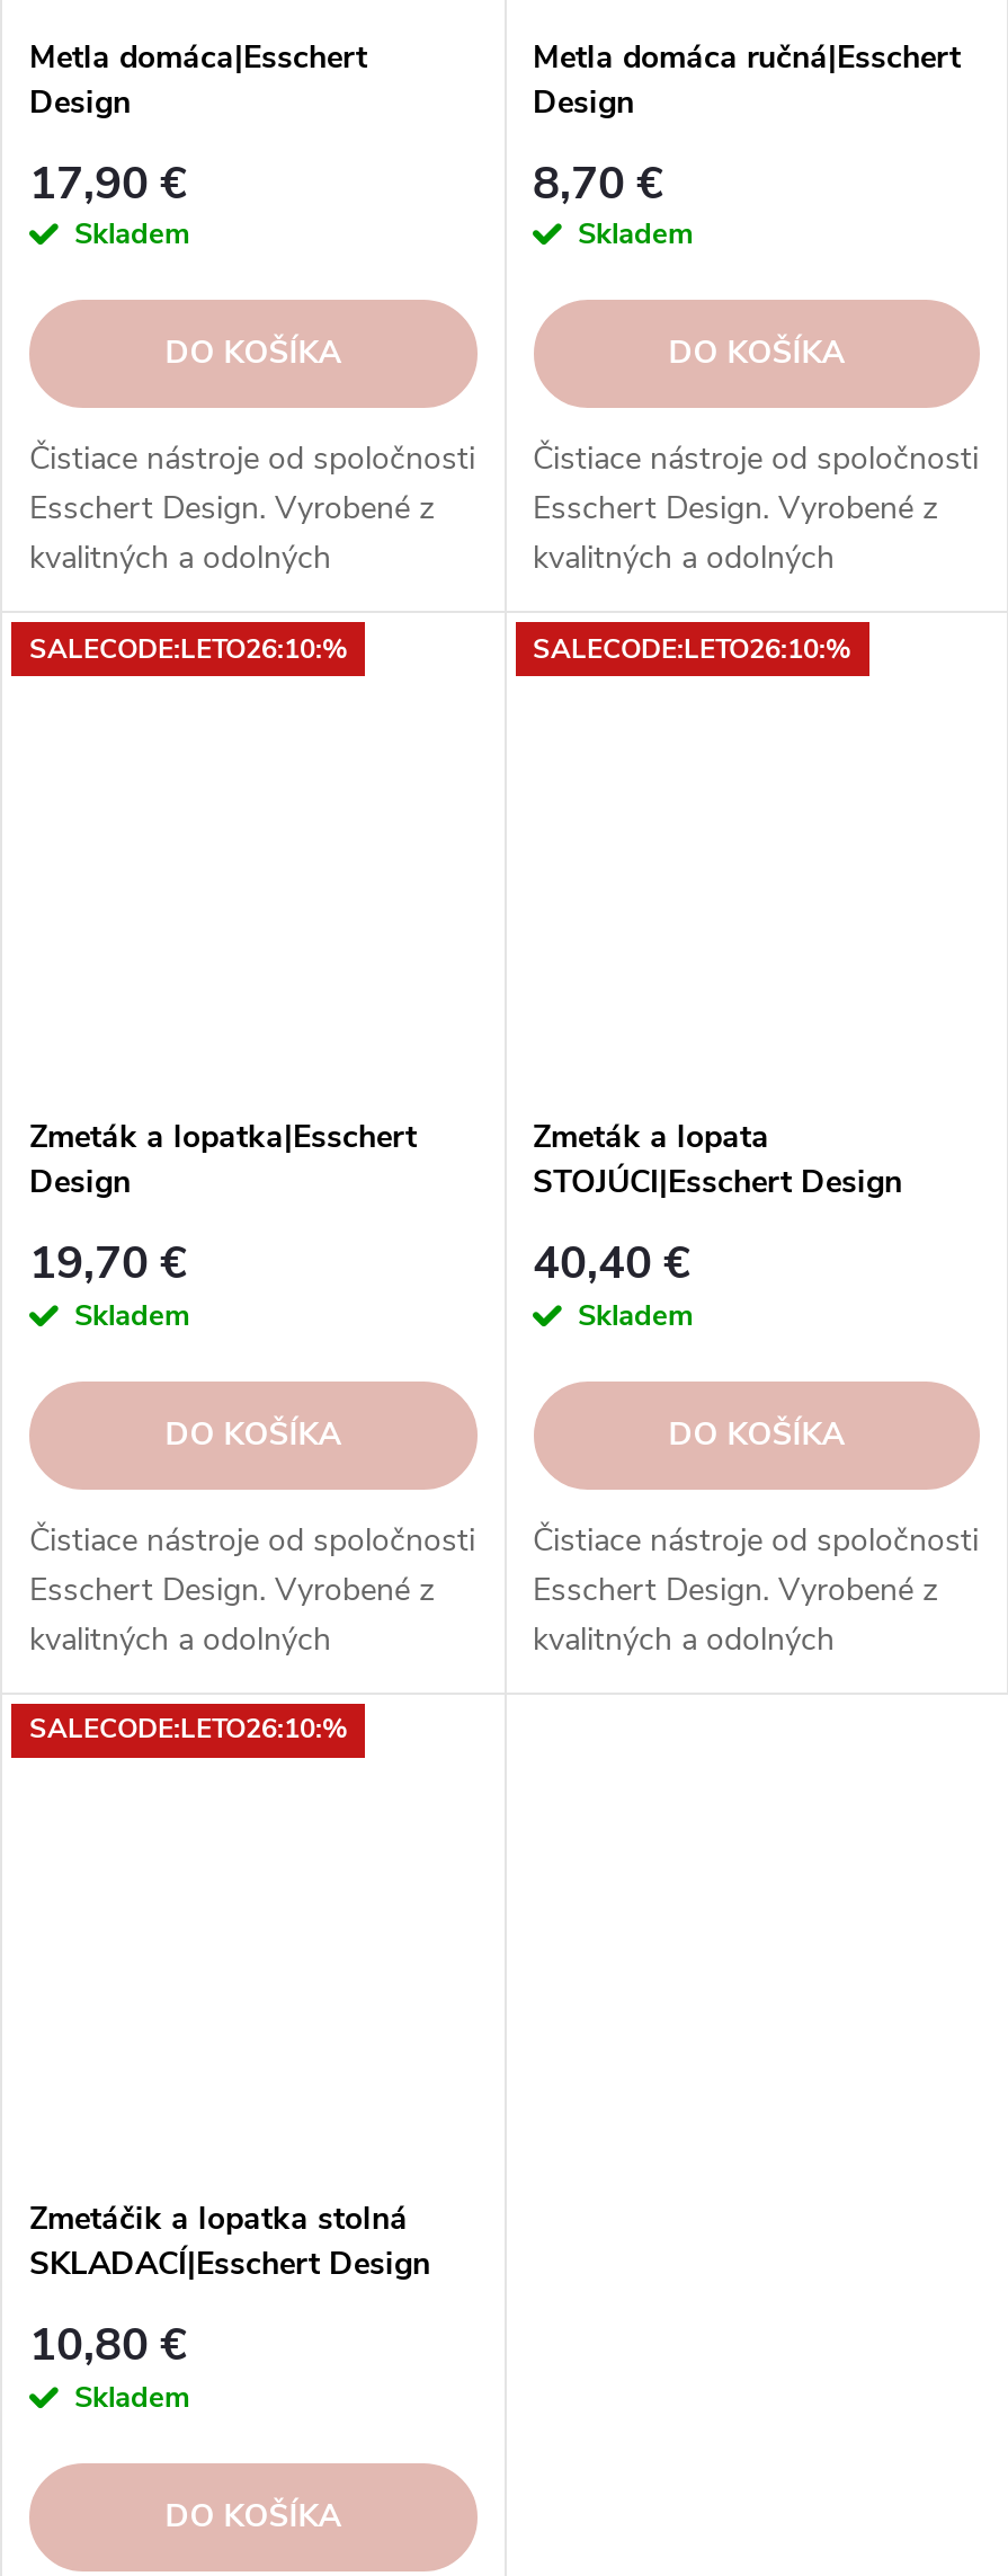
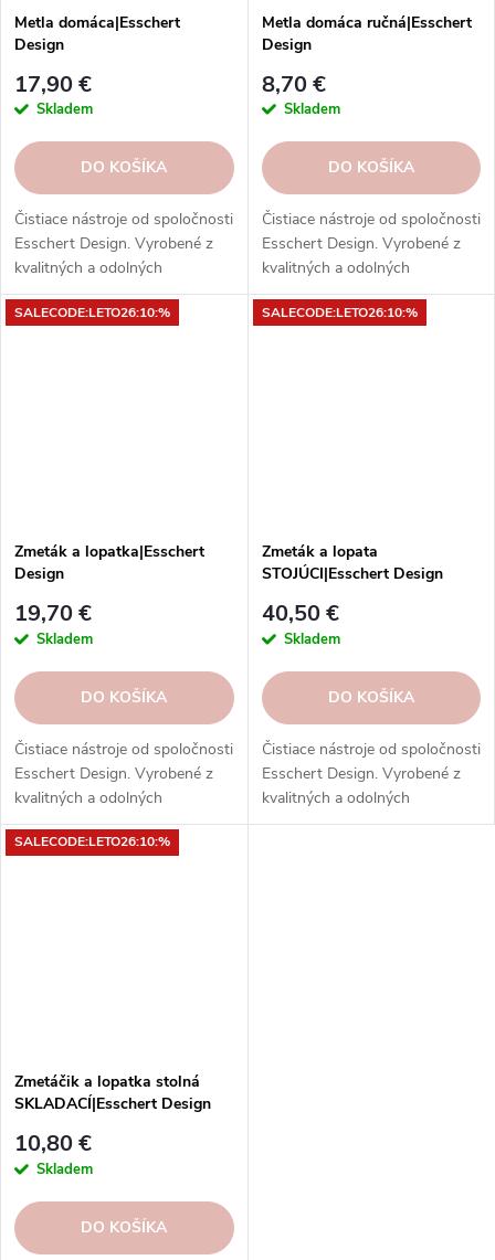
- 40,40 €
+ 40,50 €
